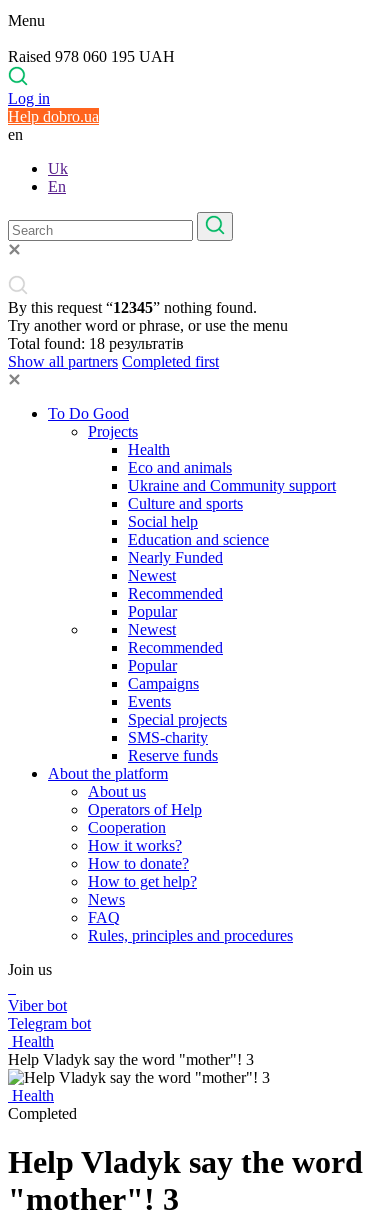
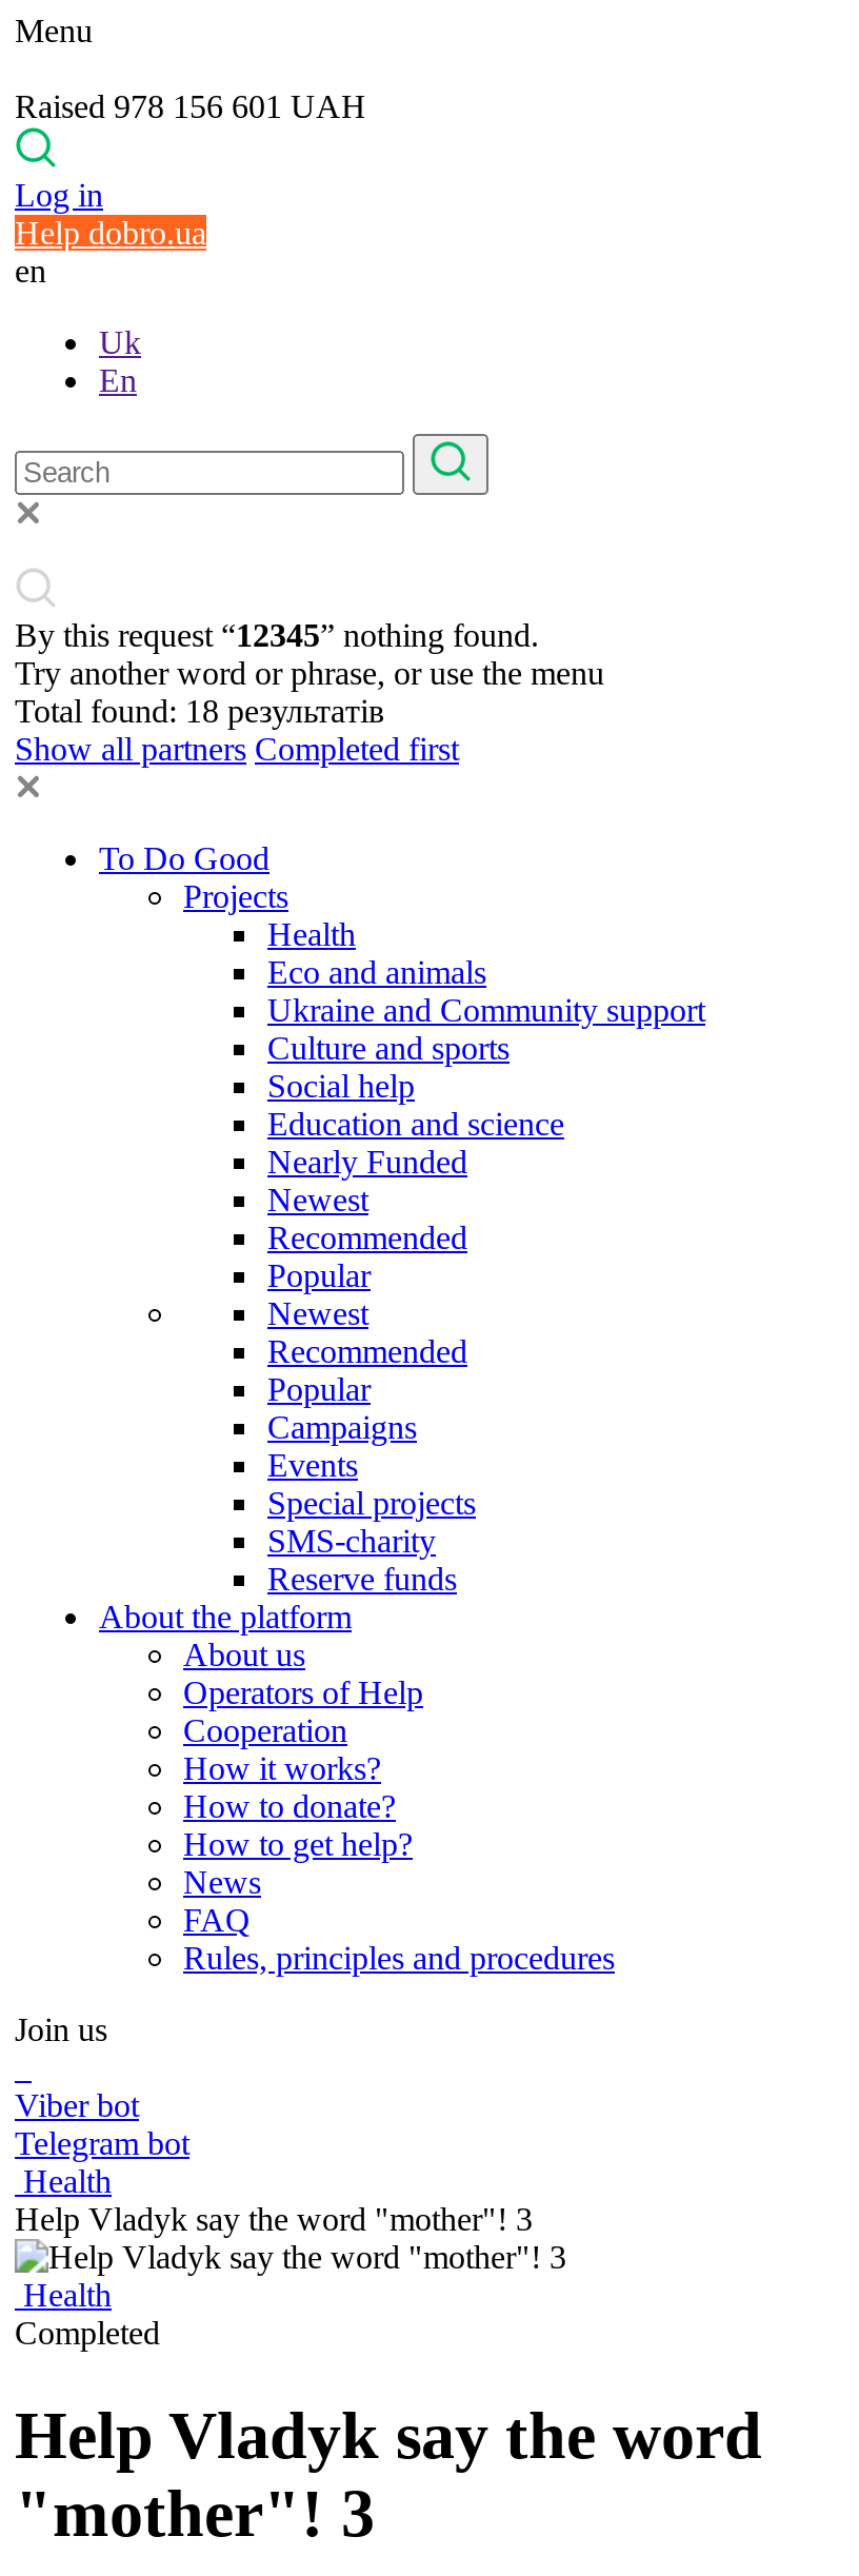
- Raised 978 060 195 UAH
+ Raised 978 156 601 UAH
